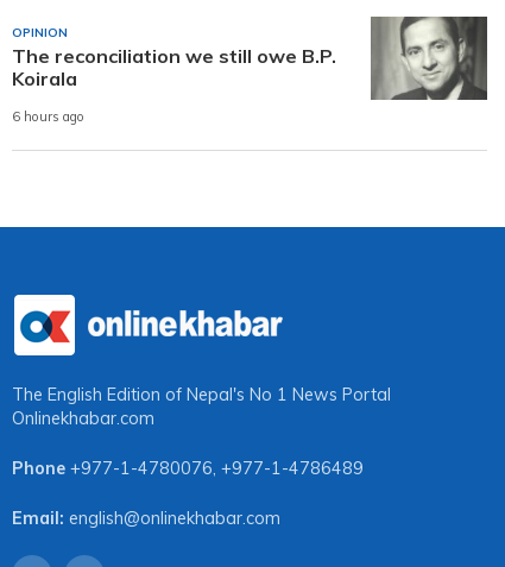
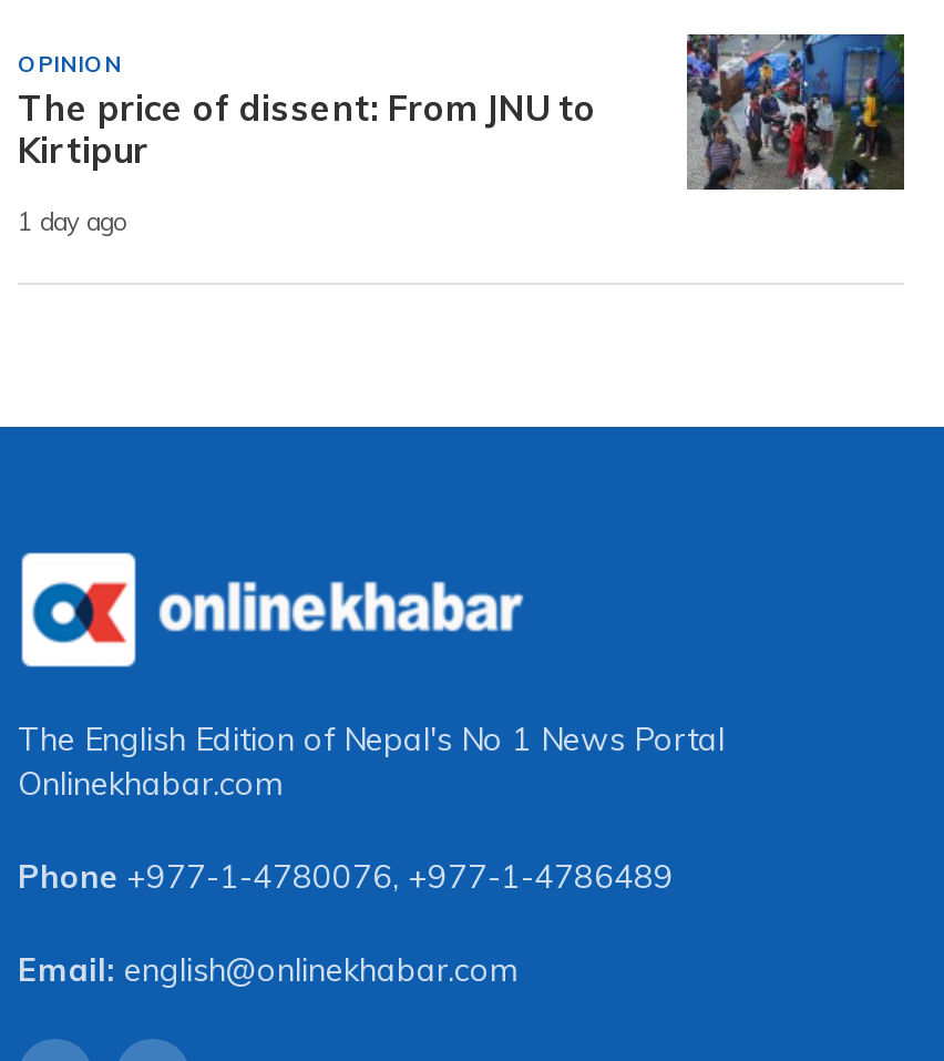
- [image]
+ [image]

- The reconciliation we still owe B.P.
- Koirala
+ The price of dissent: From JNU to
+ Kirtipur

- 6 hours ago
+ 1 day ago
